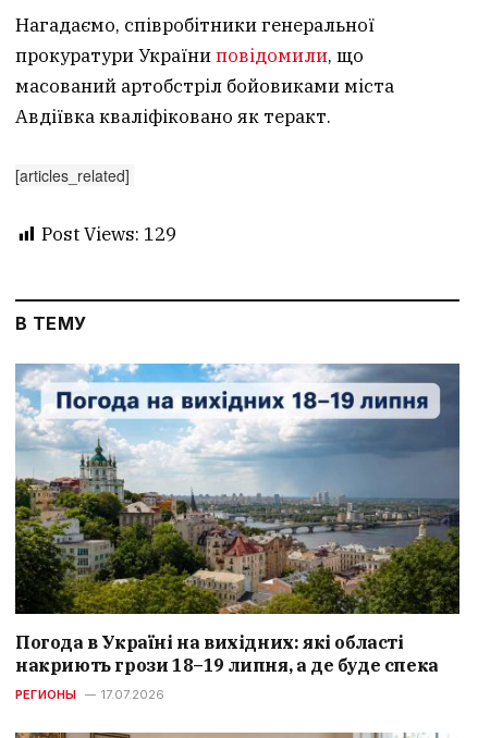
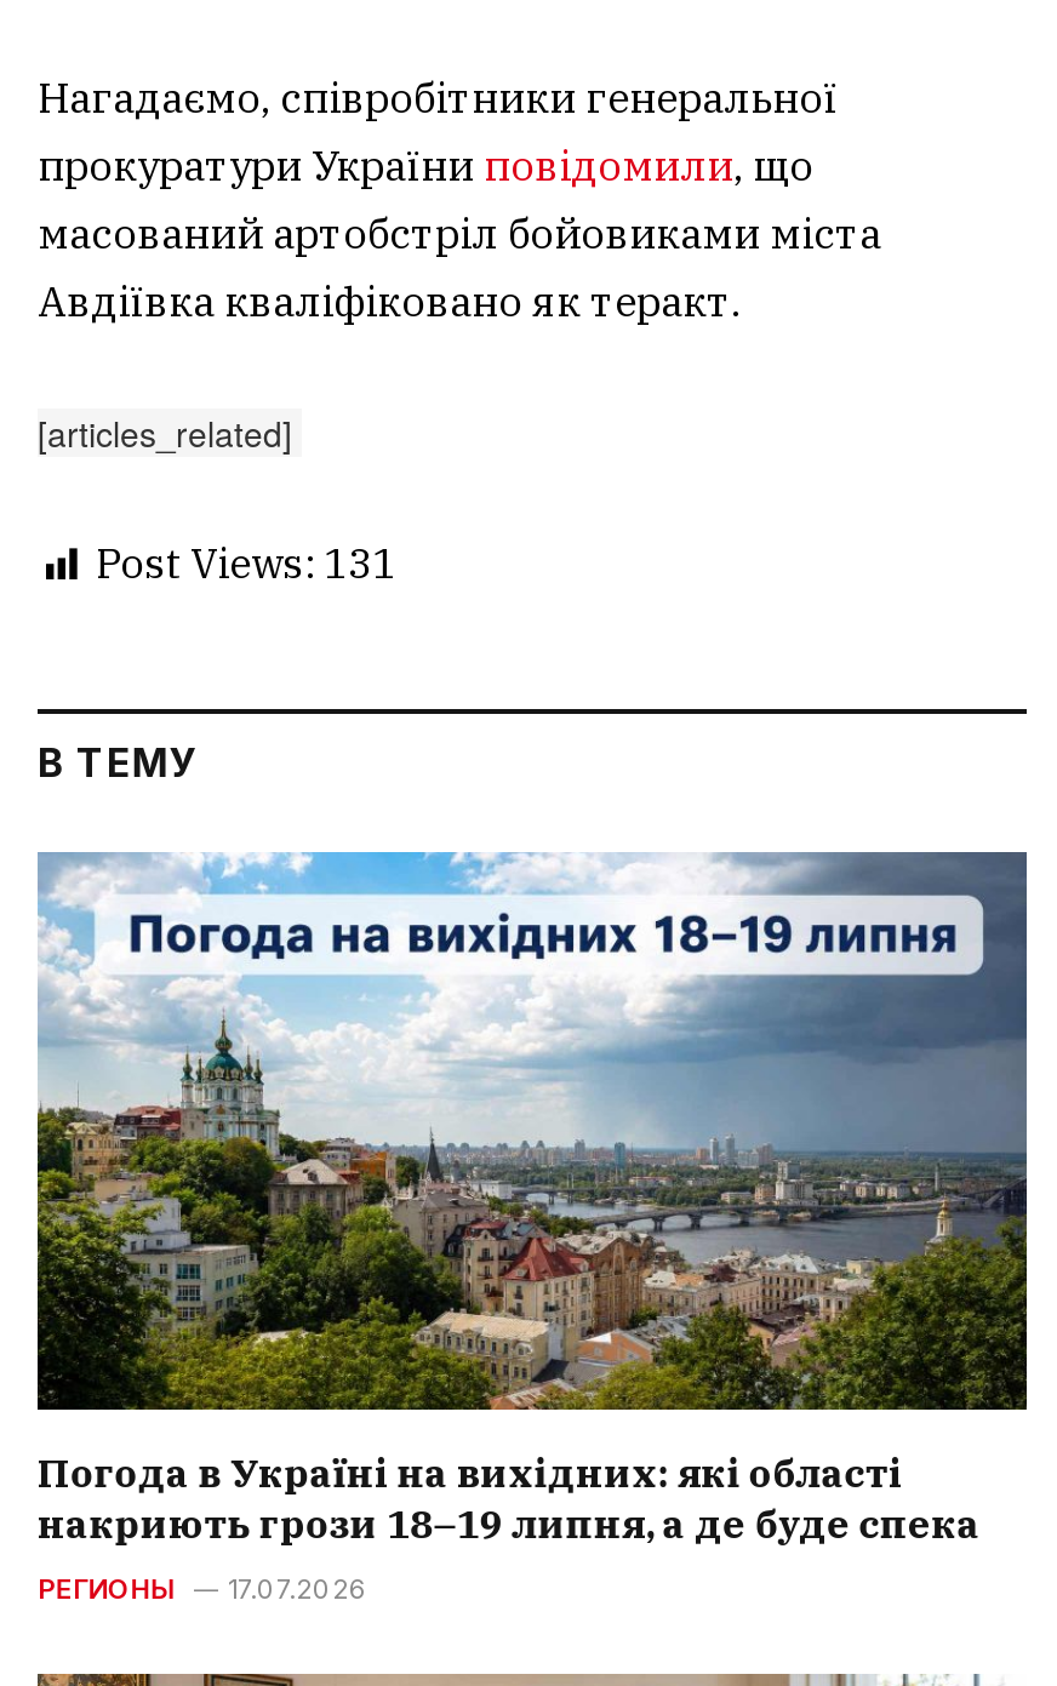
- Post Views: 129
+ Post Views: 131
